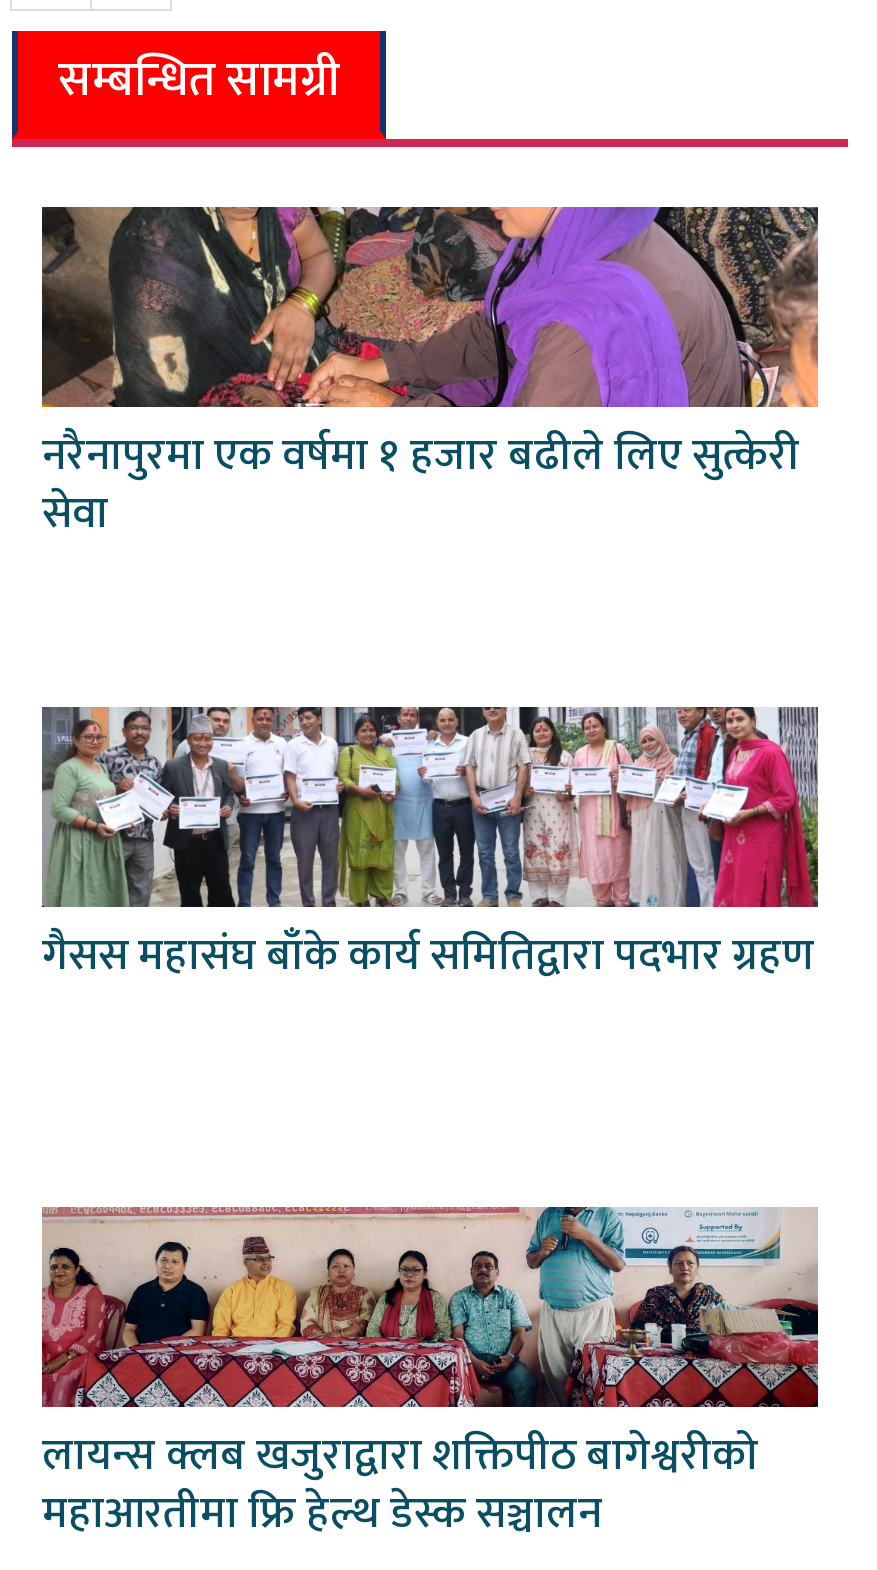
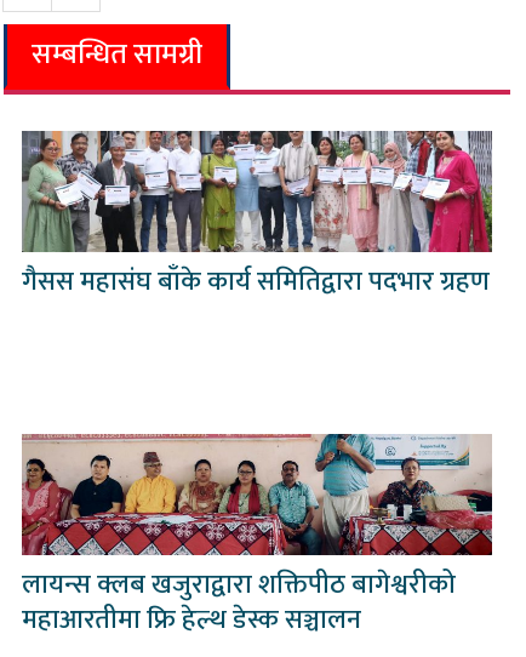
- [image]
- नरैनापुरमा एक वर्षमा १ हजार बढीले लिए सुत्केरी
- सेवा
